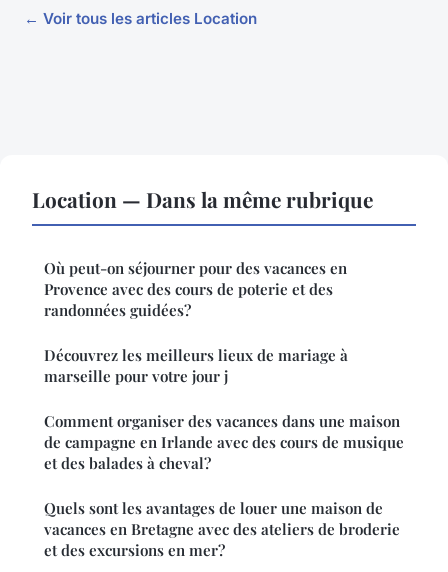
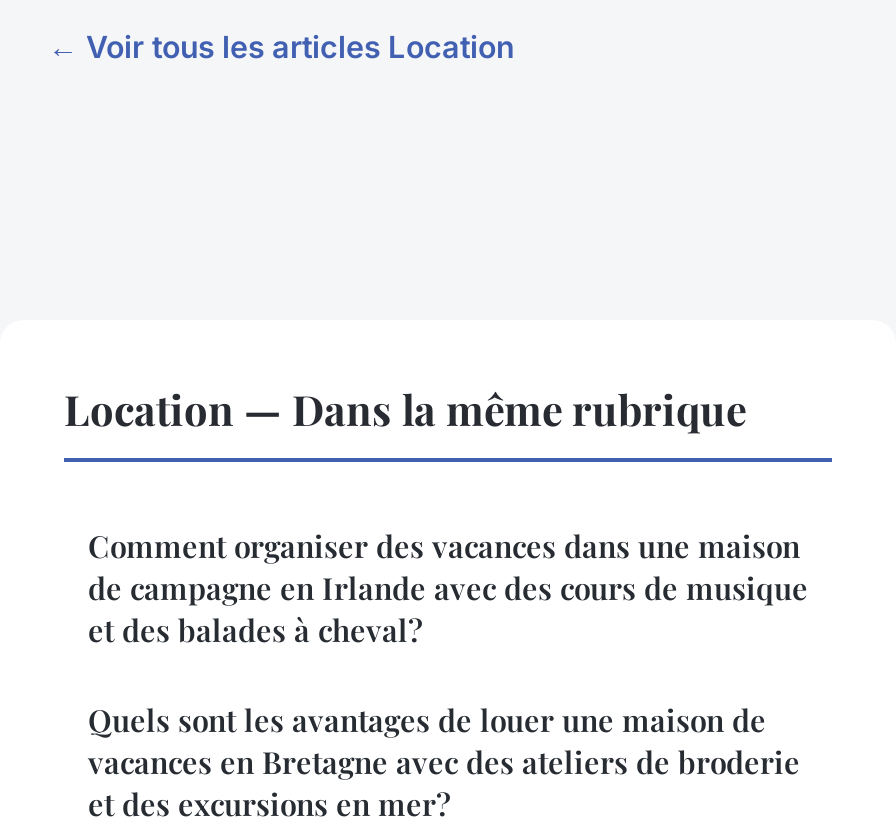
- Où peut-on séjourner pour des vacances en
- Provence avec des cours de poterie et des
- randonnées guidées?
- Découvrez les meilleurs lieux de mariage à
- marseille pour votre jour j
